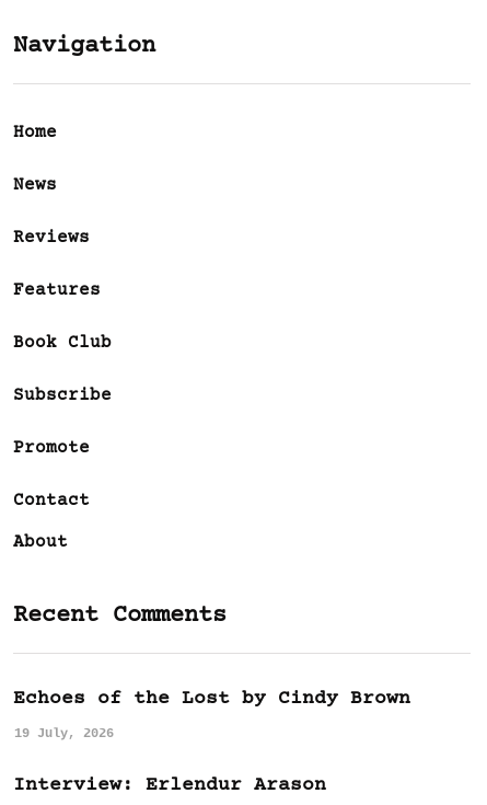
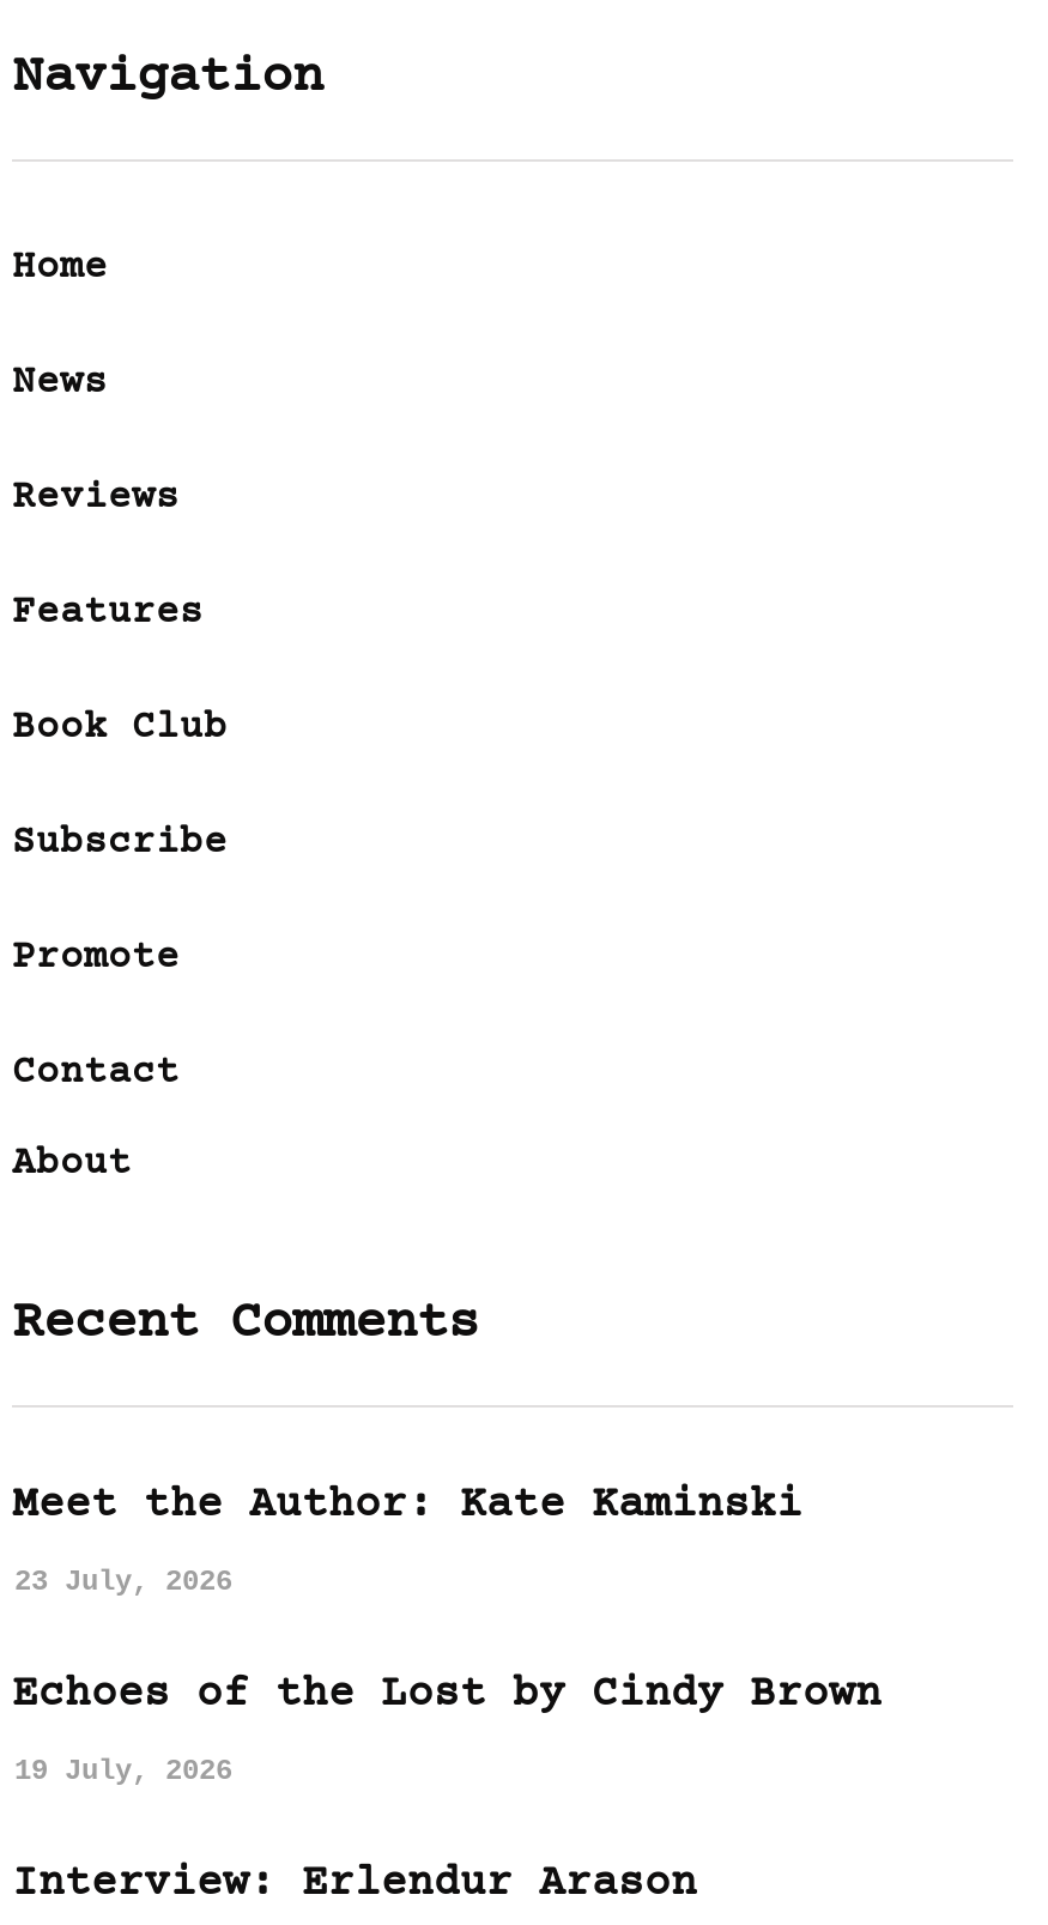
+ Meet the Author: Kate Kaminski
+ 23 July, 2026
